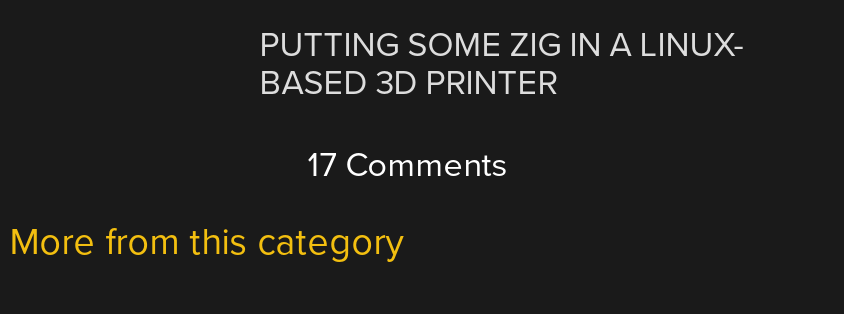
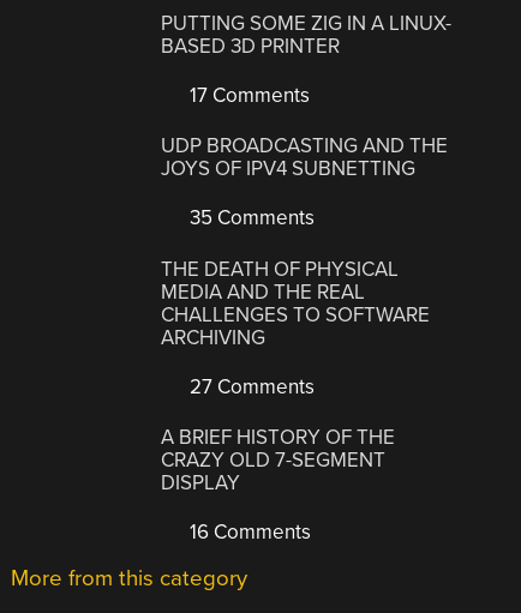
+ UDP BROADCASTING AND THE
+ JOYS OF IPV4 SUBNETTING
+ 35 Comments
+ THE DEATH OF PHYSICAL
+ MEDIA AND THE REAL
+ CHALLENGES TO SOFTWARE
+ ARCHIVING
+ 27 Comments
+ A BRIEF HISTORY OF THE
+ CRAZY OLD 7-SEGMENT
+ DISPLAY
+ 16 Comments
